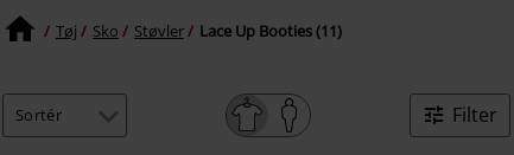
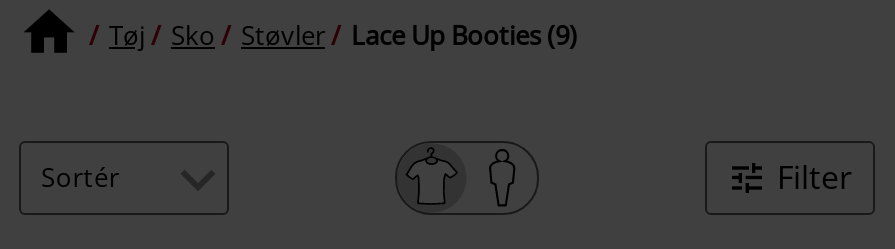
- Lace Up Booties (11)
+ Lace Up Booties (9)
